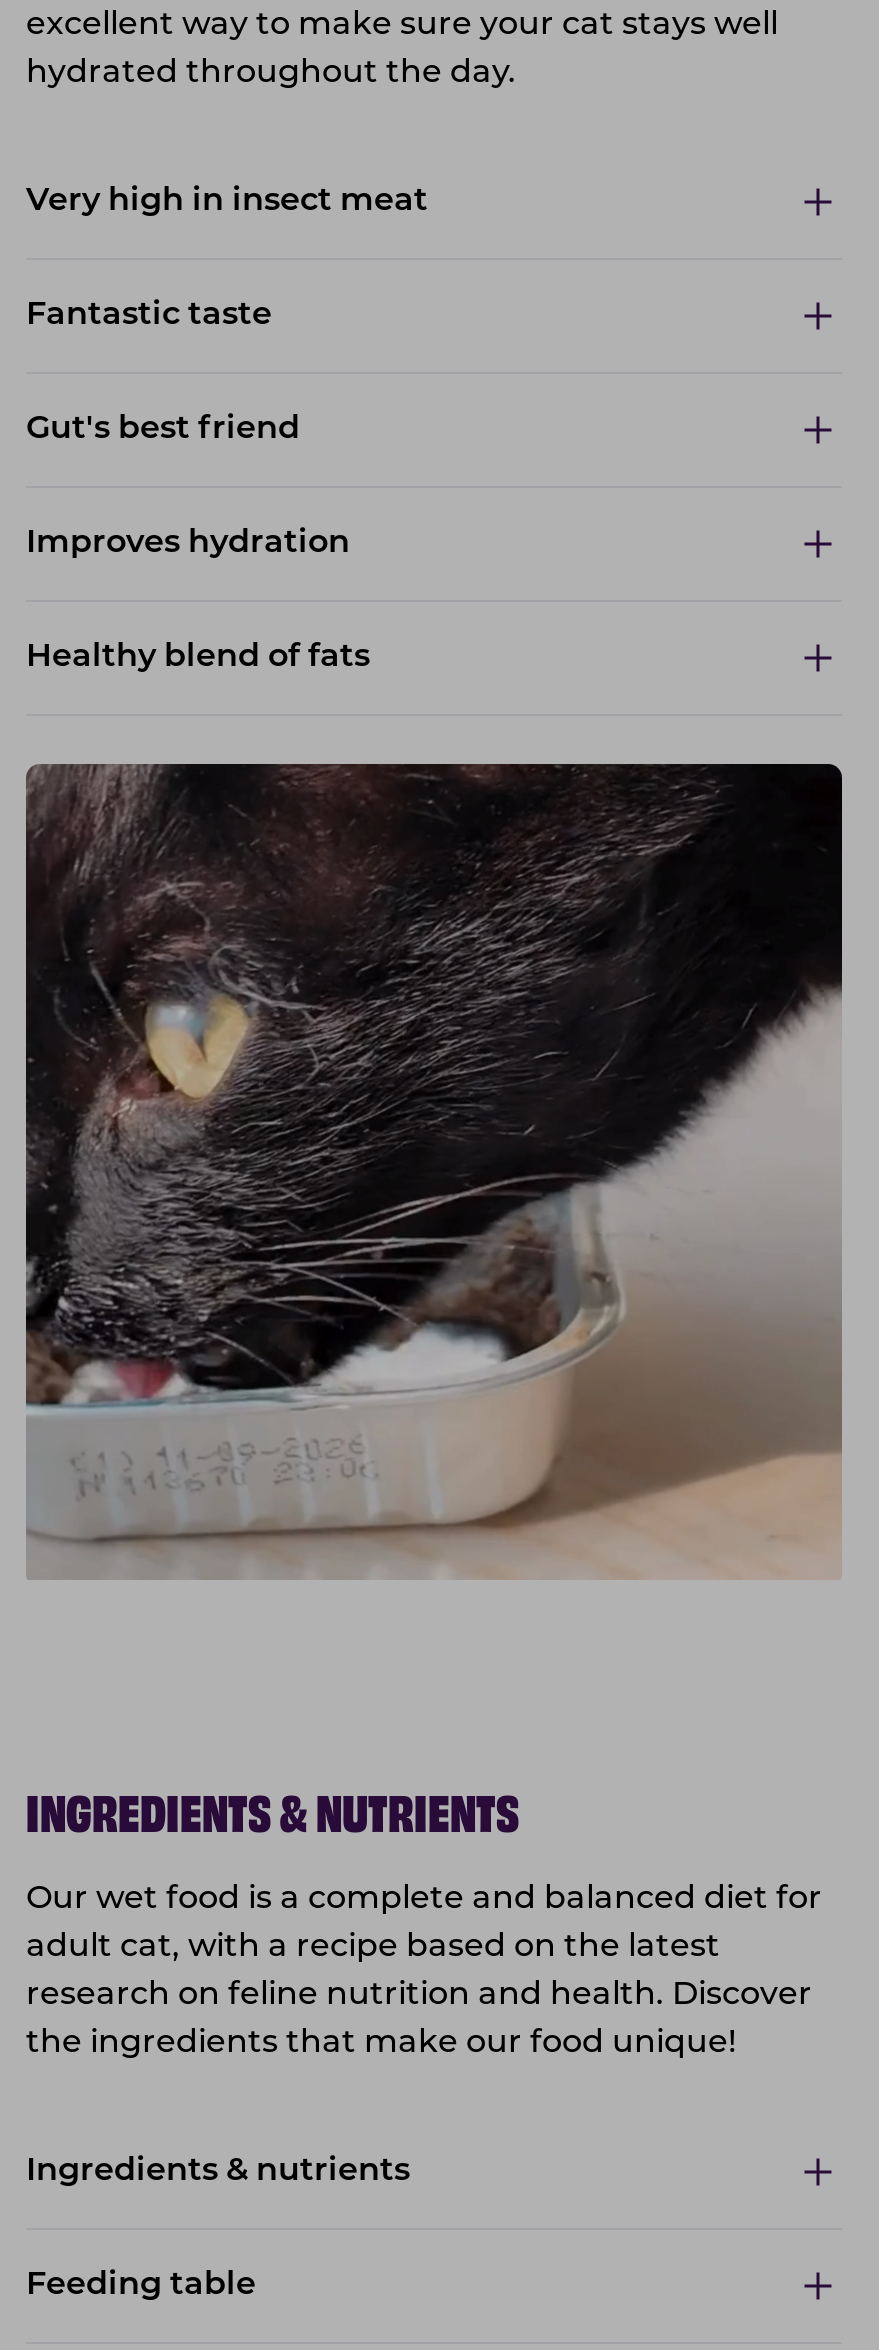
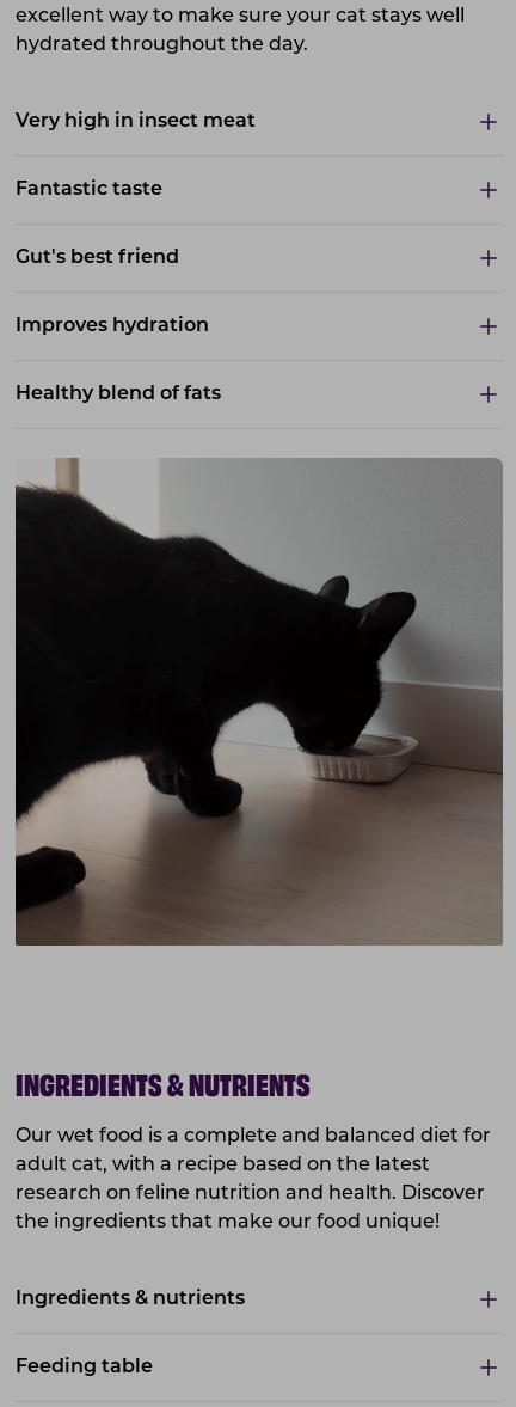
- [image]
+ [image]
